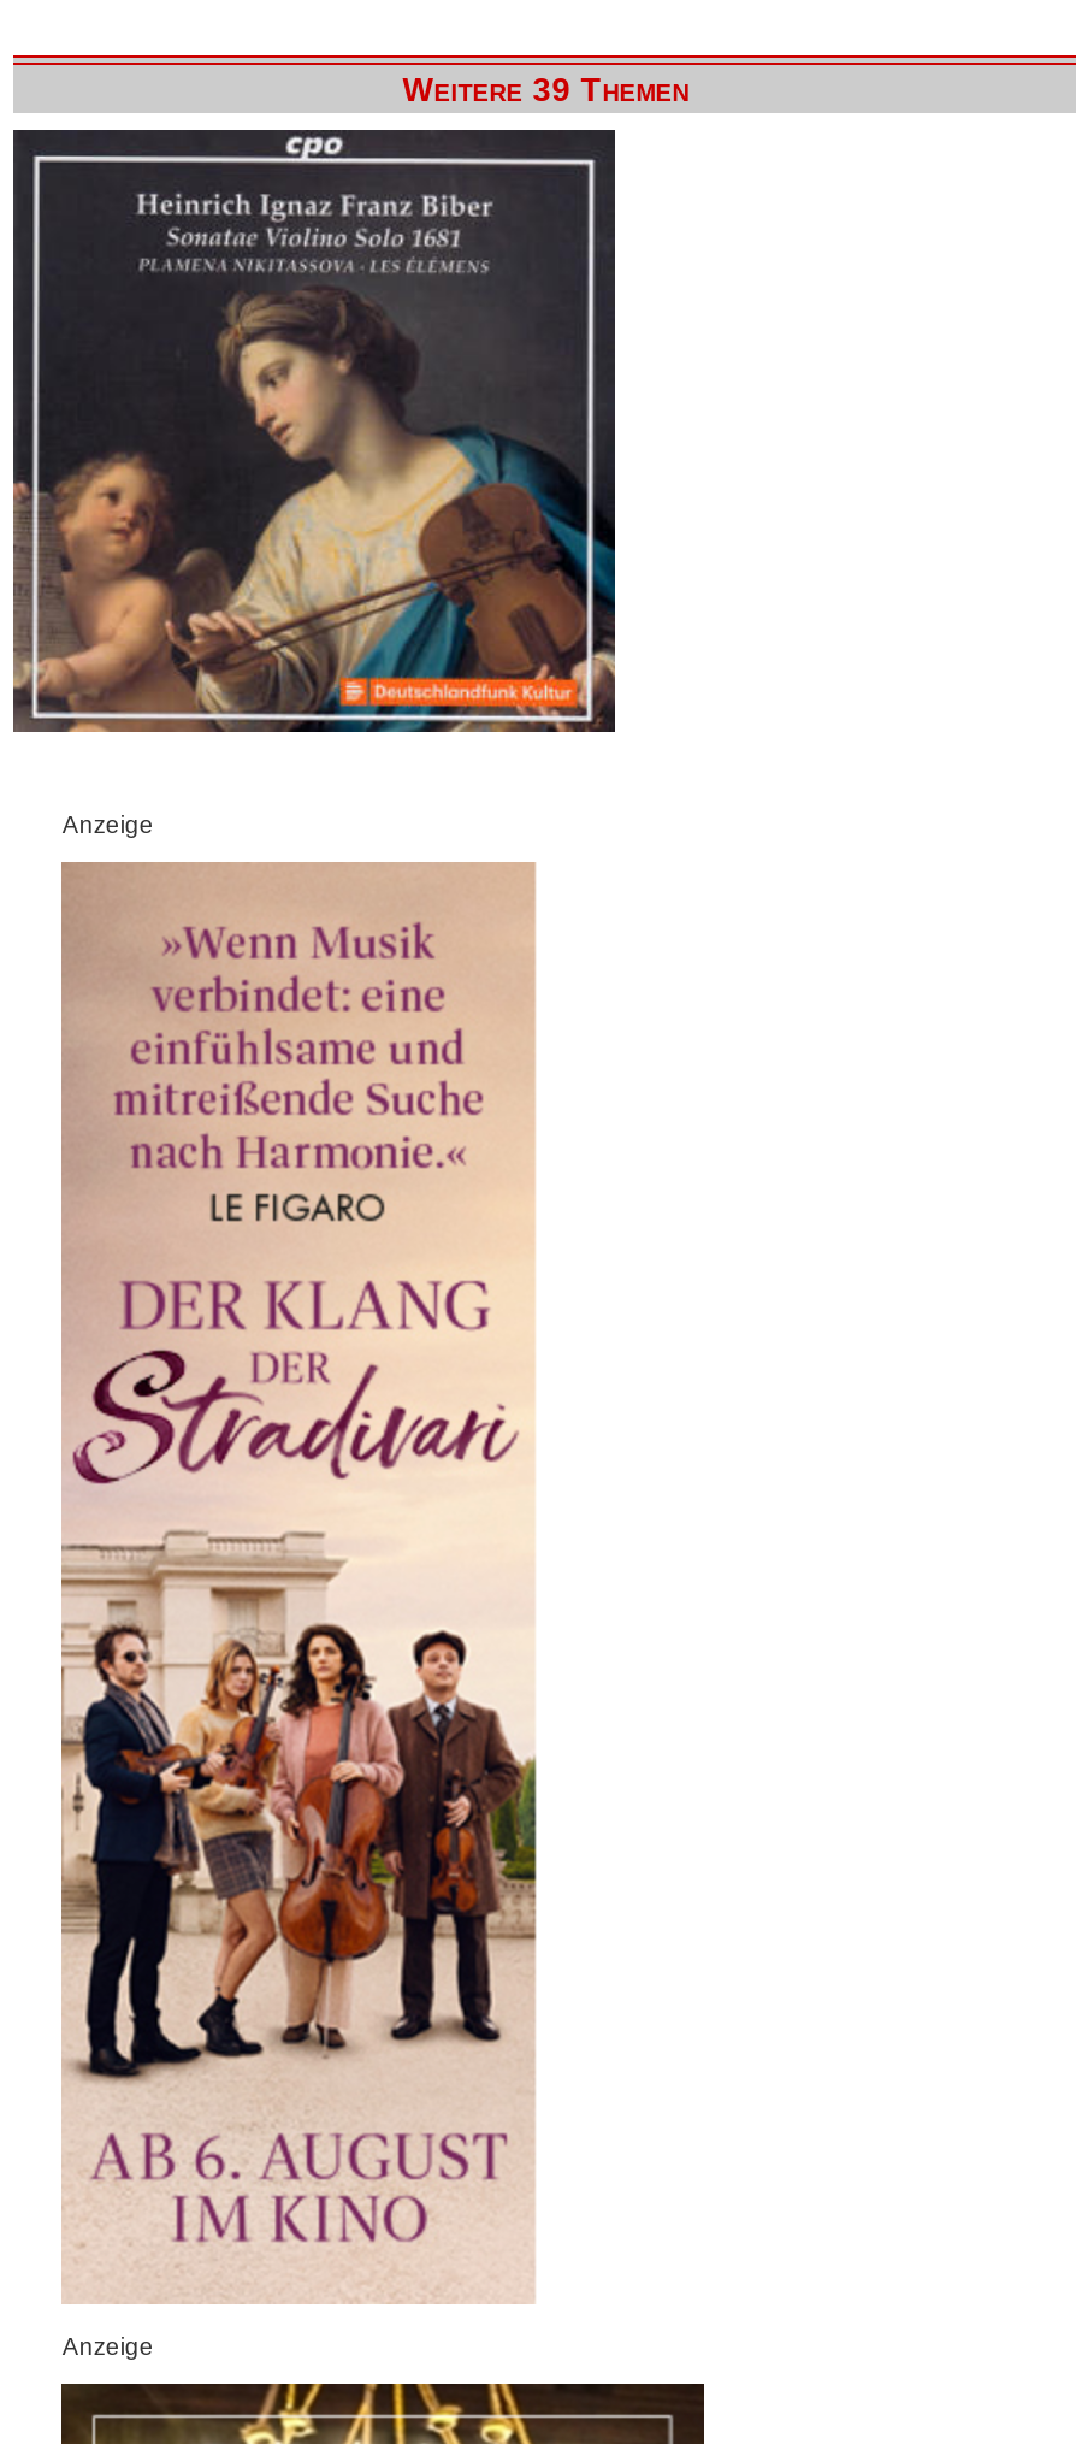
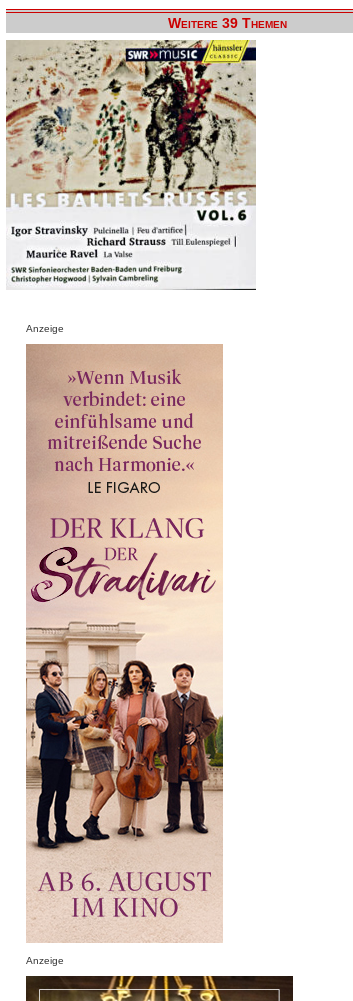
- [image]
+ [image]
